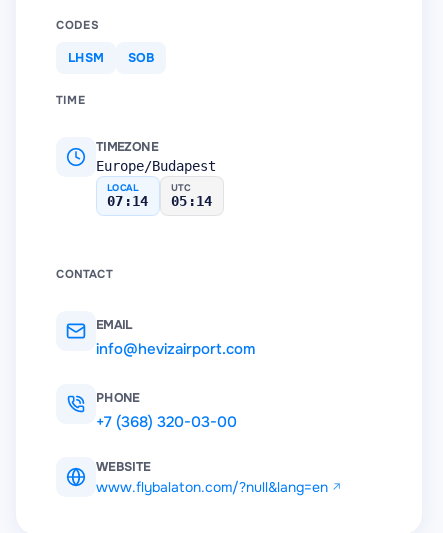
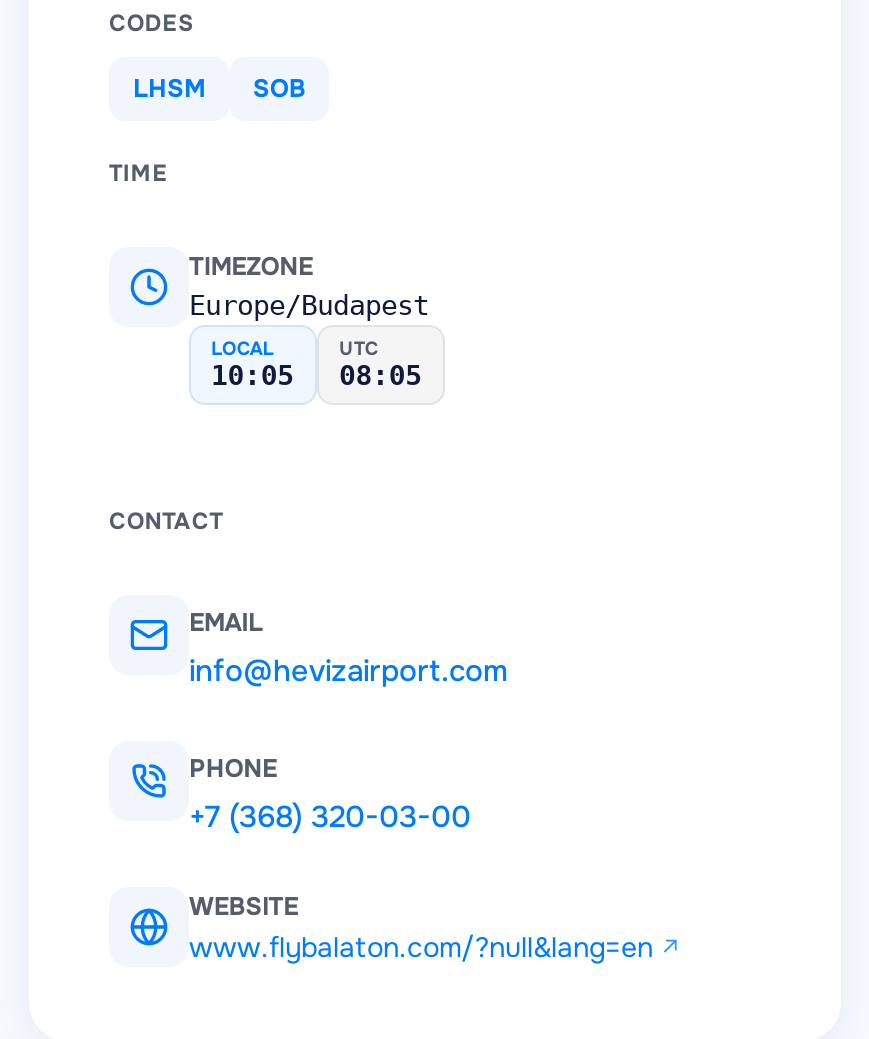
- 07:14
+ 10:05

- 05:14
+ 08:05
